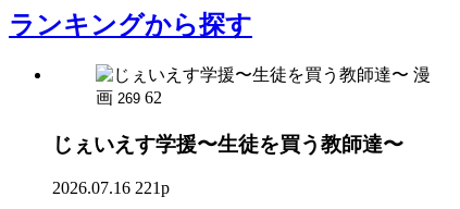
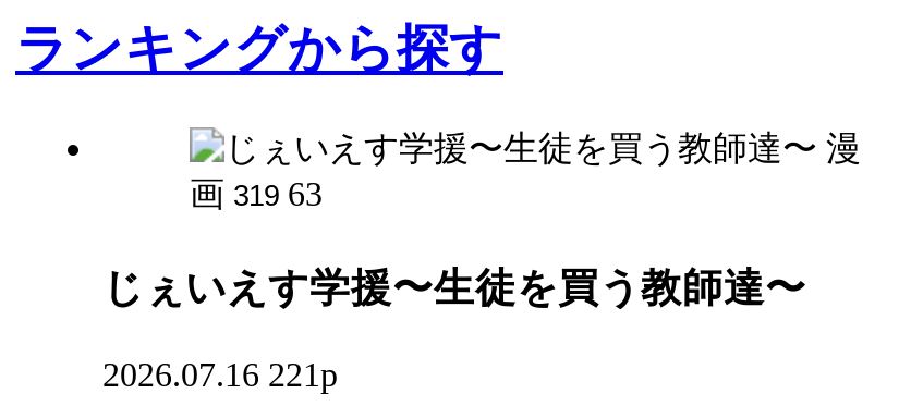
- 画 269 62
+ 画 319 63
